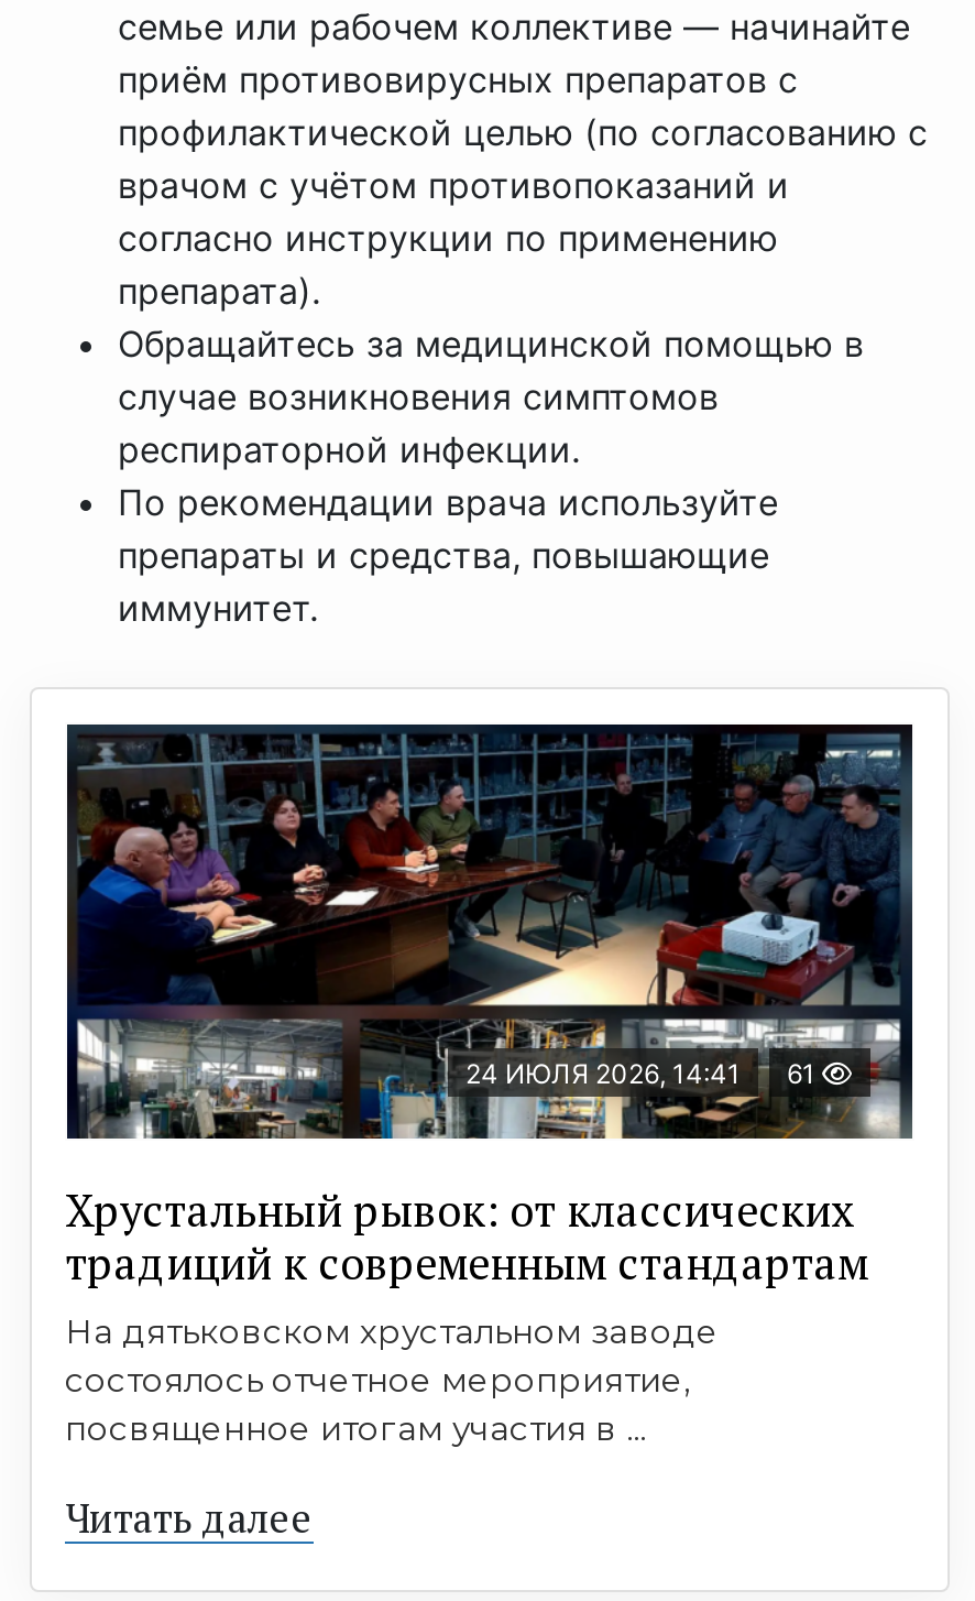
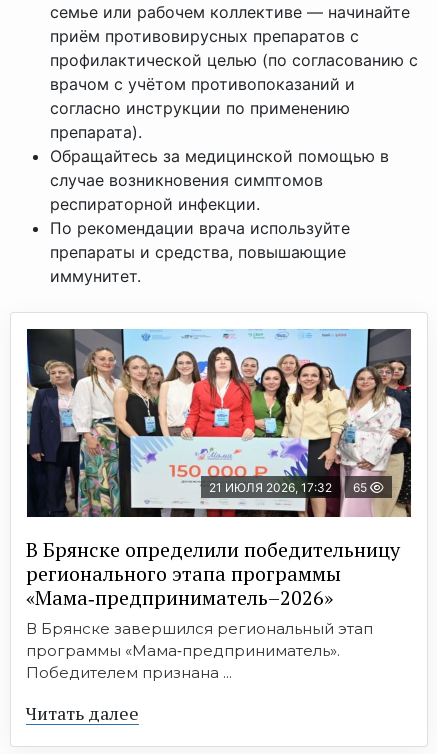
- [image]
- 24 ИЮЛЯ 2026, 14:41
- 61
+ [image]
+ 21 ИЮЛЯ 2026, 17:32
+ 65

- Хрустальный рывок: от классических
- традиций к современным стандартам
- На дятьковском хрустальном заводе
- состоялось отчетное мероприятие,
- посвященное итогам участия в ...
+ В Брянске определили победительницу
+ регионального этапа программы
+ «Мама‑предприниматель–2026»
+ В Брянске завершился региональный этап
+ программы «Мама‑предприниматель».
+ Победителем признана ...
